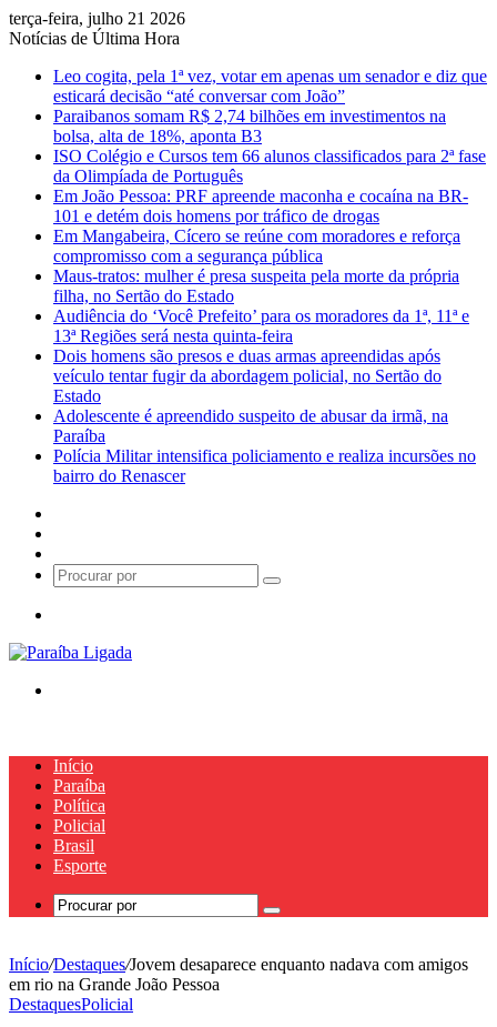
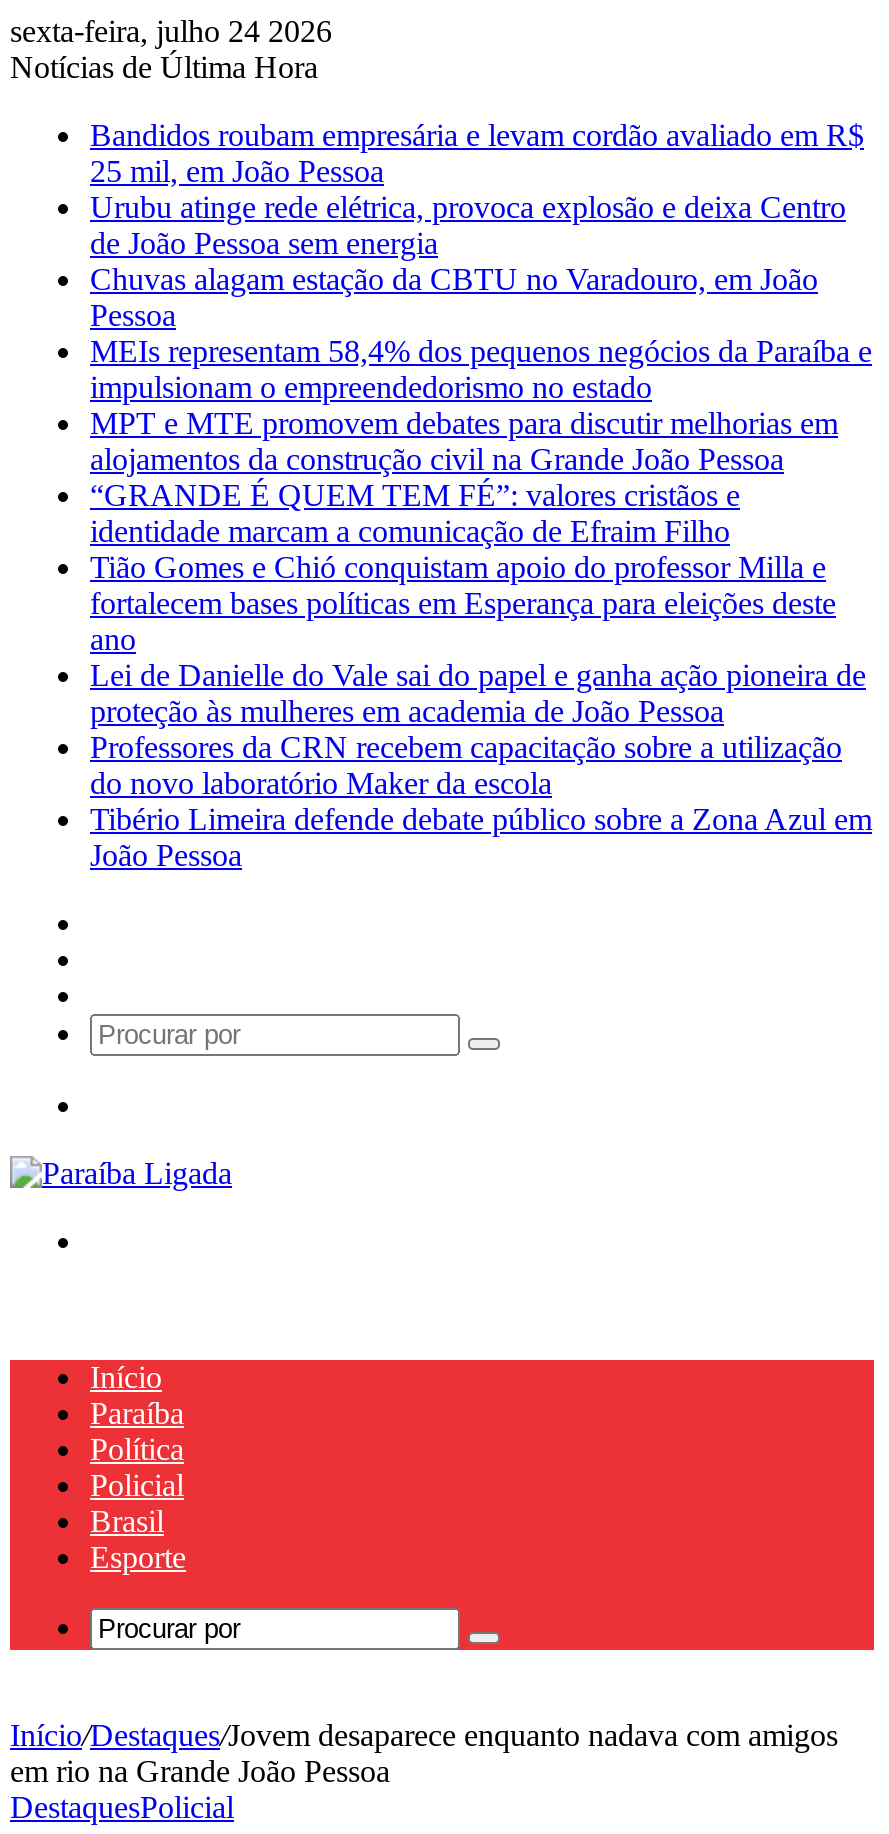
- terça-feira, julho 21 2026
+ sexta-feira, julho 24 2026

- Leo cogita, pela 1ª vez, votar em apenas um senador e diz que
- esticará decisão “até conversar com João”
- Paraibanos somam R$ 2,74 bilhões em investimentos na
- bolsa, alta de 18%, aponta B3
- ISO Colégio e Cursos tem 66 alunos classificados para 2ª fase
- da Olimpíada de Português
- Em João Pessoa: PRF apreende maconha e cocaína na BR-
- 101 e detém dois homens por tráfico de drogas
- Em Mangabeira, Cícero se reúne com moradores e reforça
- compromisso com a segurança pública
- Maus-tratos: mulher é presa suspeita pela morte da própria
- filha, no Sertão do Estado
- Audiência do ‘Você Prefeito’ para os moradores da 1ª, 11ª e
- 13ª Regiões será nesta quinta-feira
- Dois homens são presos e duas armas apreendidas após
- veículo tentar fugir da abordagem policial, no Sertão do
- Estado
- Adolescente é apreendido suspeito de abusar da irmã, na
- Paraíba
- Polícia Militar intensifica policiamento e realiza incursões no
- bairro do Renascer
+ Bandidos roubam empresária e levam cordão avaliado em R$
+ 25 mil, em João Pessoa
+ Urubu atinge rede elétrica, provoca explosão e deixa Centro
+ de João Pessoa sem energia
+ Chuvas alagam estação da CBTU no Varadouro, em João
+ Pessoa
+ MEIs representam 58,4% dos pequenos negócios da Paraíba e
+ impulsionam o empreendedorismo no estado
+ MPT e MTE promovem debates para discutir melhorias em
+ alojamentos da construção civil na Grande João Pessoa
+ “GRANDE É QUEM TEM FÉ”: valores cristãos e
+ identidade marcam a comunicação de Efraim Filho
+ Tião Gomes e Chió conquistam apoio do professor Milla e
+ fortalecem bases políticas em Esperança para eleições deste
+ ano
+ Lei de Danielle do Vale sai do papel e ganha ação pioneira de
+ proteção às mulheres em academia de João Pessoa
+ Professores da CRN recebem capacitação sobre a utilização
+ do novo laboratório Maker da escola
+ Tibério Limeira defende debate público sobre a Zona Azul em
+ João Pessoa
